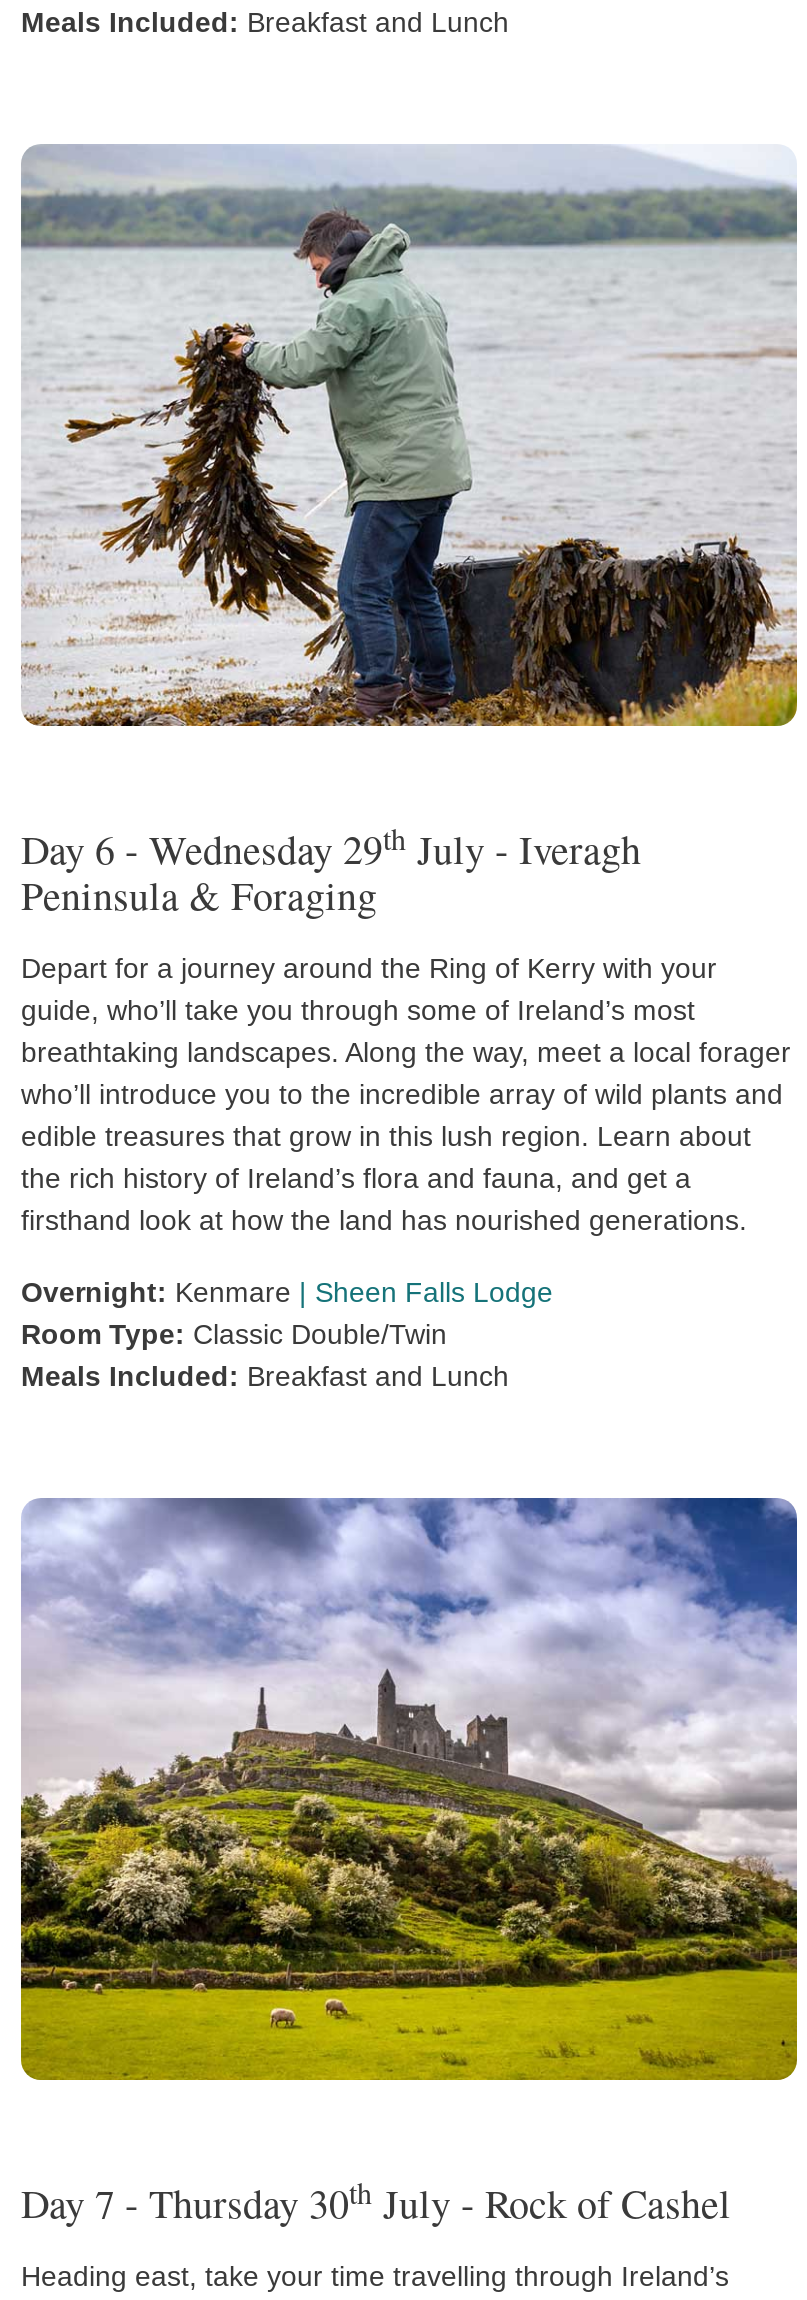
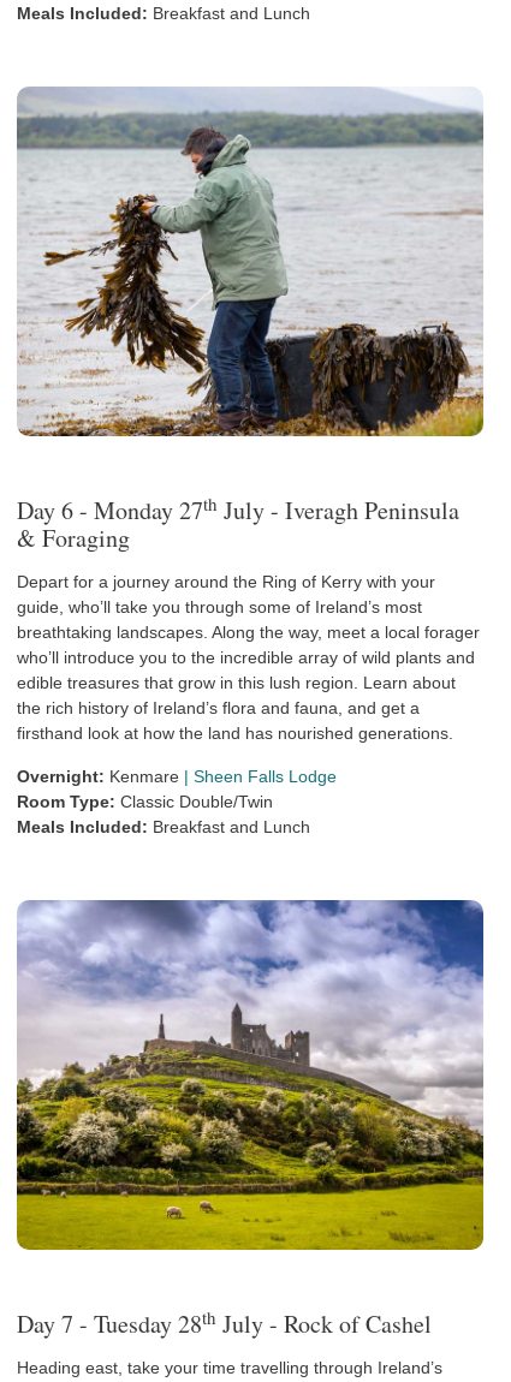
- Day 6 - Wednesday 29th July - Iveragh
- Peninsula & Foraging
+ Day 6 - Monday 27th July - Iveragh Peninsula
+ & Foraging

- Day 7 - Thursday 30th July - Rock of Cashel
+ Day 7 - Tuesday 28th July - Rock of Cashel
